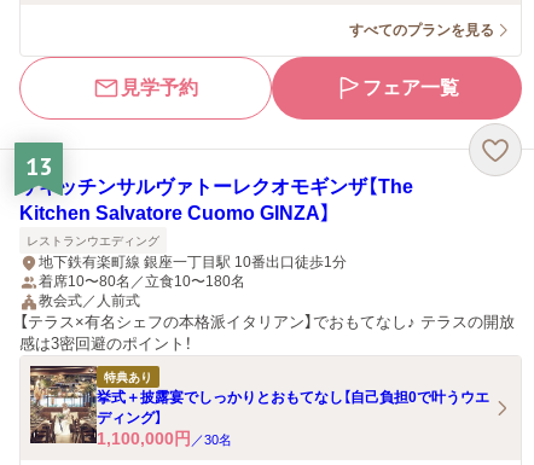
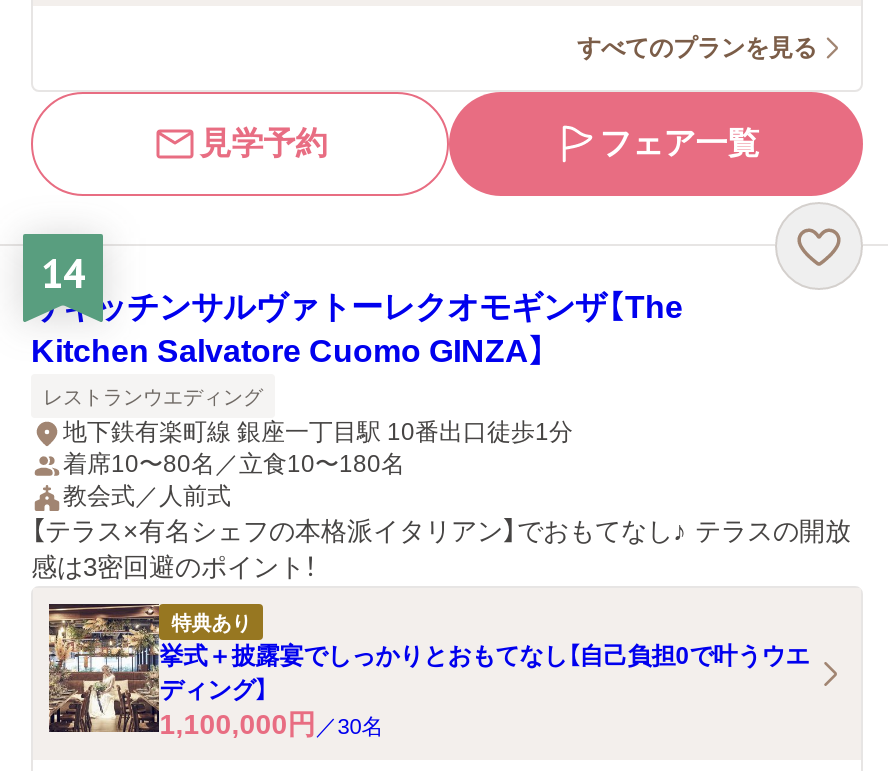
- 13
+ 14
